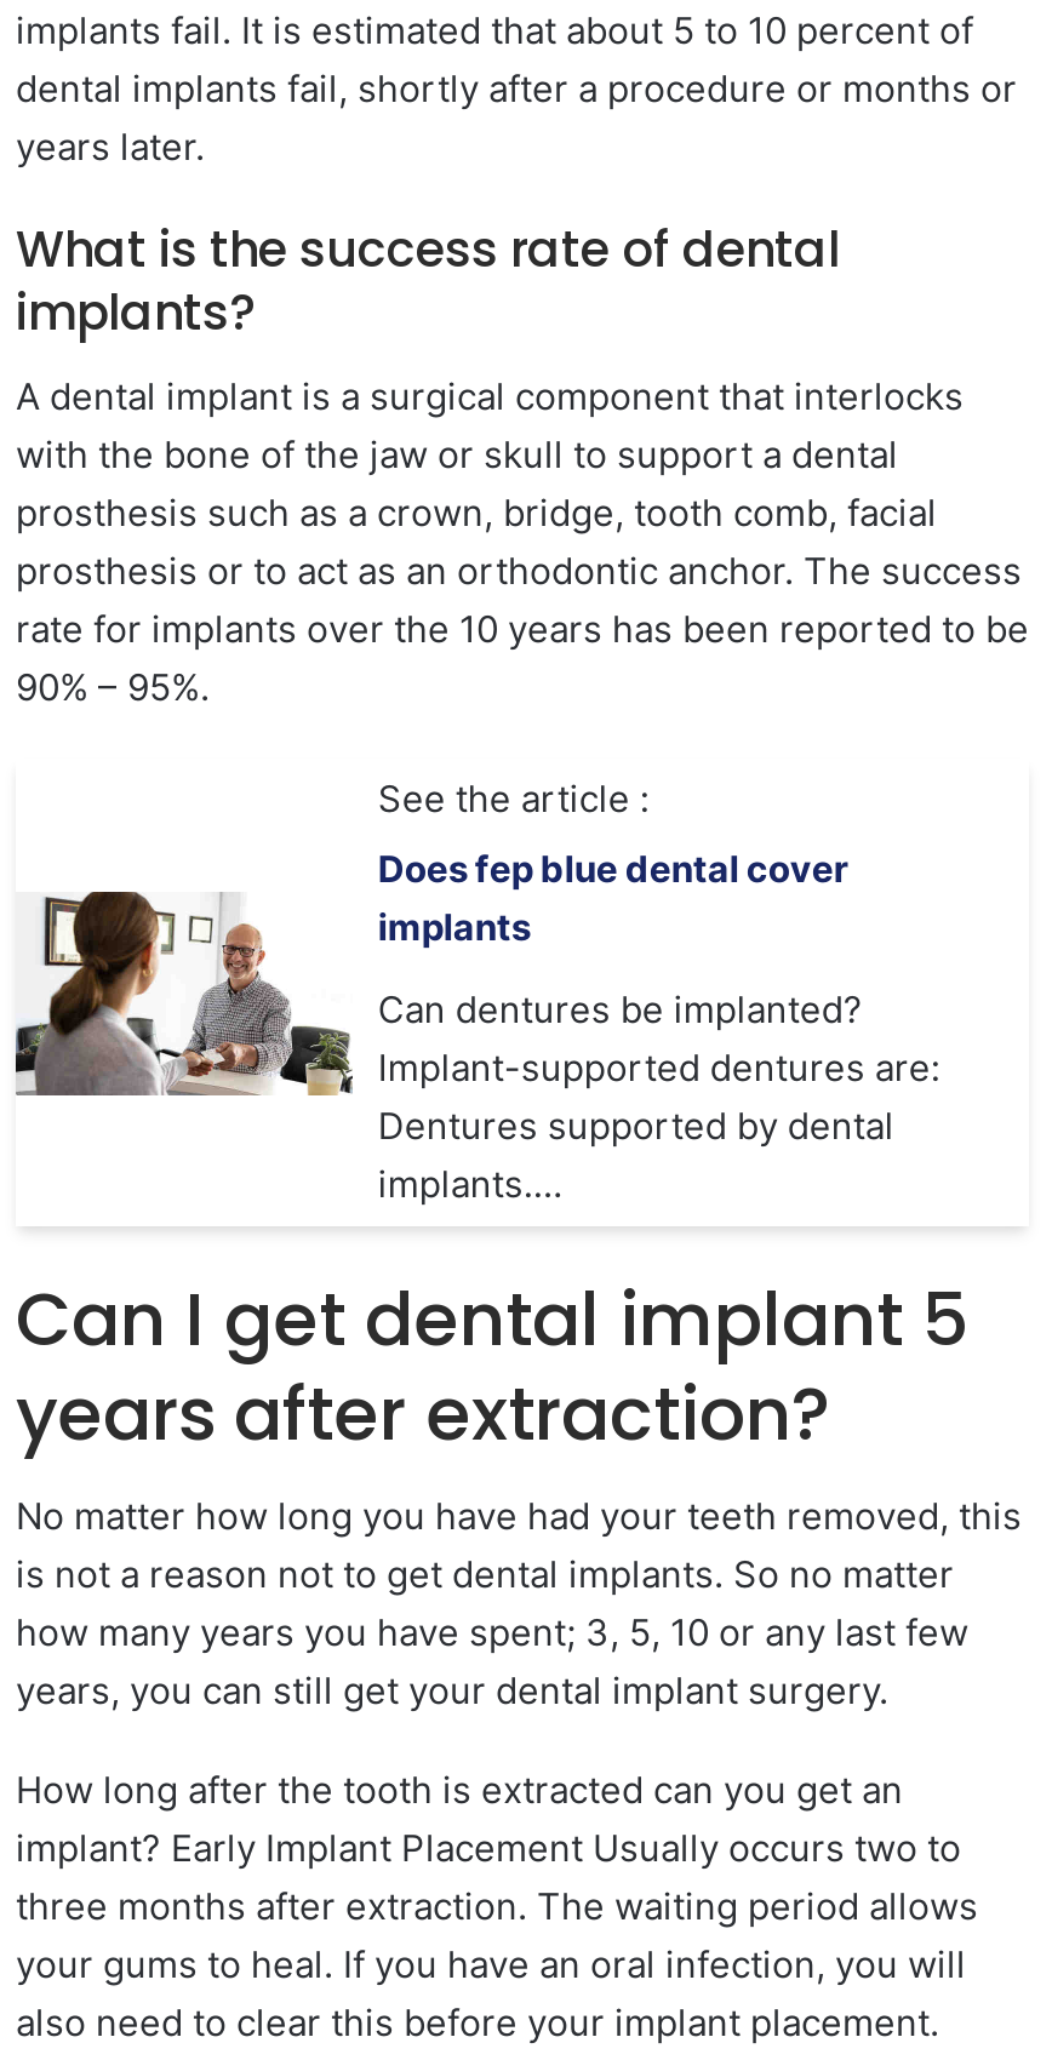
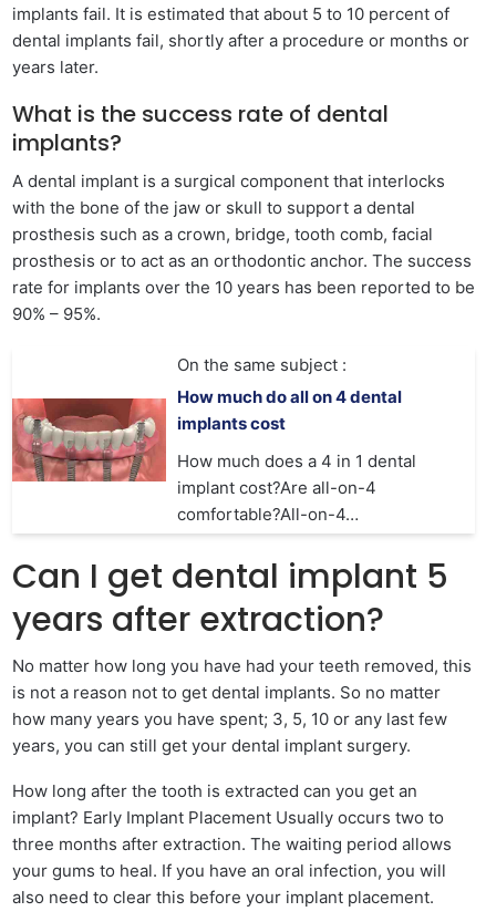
- See the article :
+ On the same subject :

- [image]
- Does fep blue dental cover
- implants
+ [image]
+ How much do all on 4 dental
+ implants cost

- Can dentures be implanted?
- Implant-supported dentures are:
- Dentures supported by dental
- implants.…
+ How much does a 4 in 1 dental
+ implant cost?Are all-on-4
+ comfortable?All-on-4…
